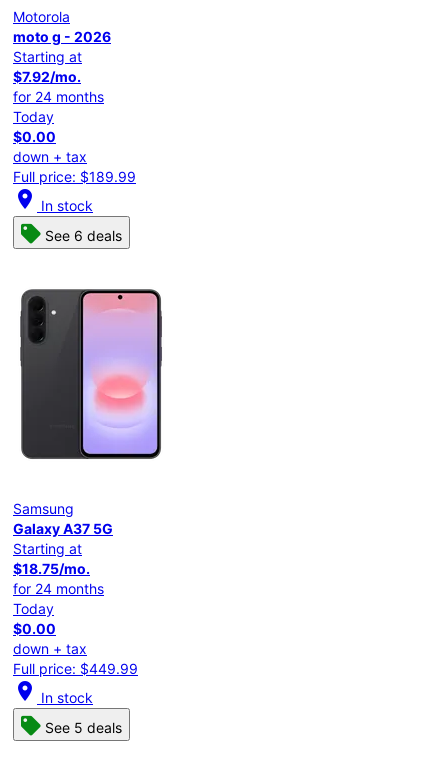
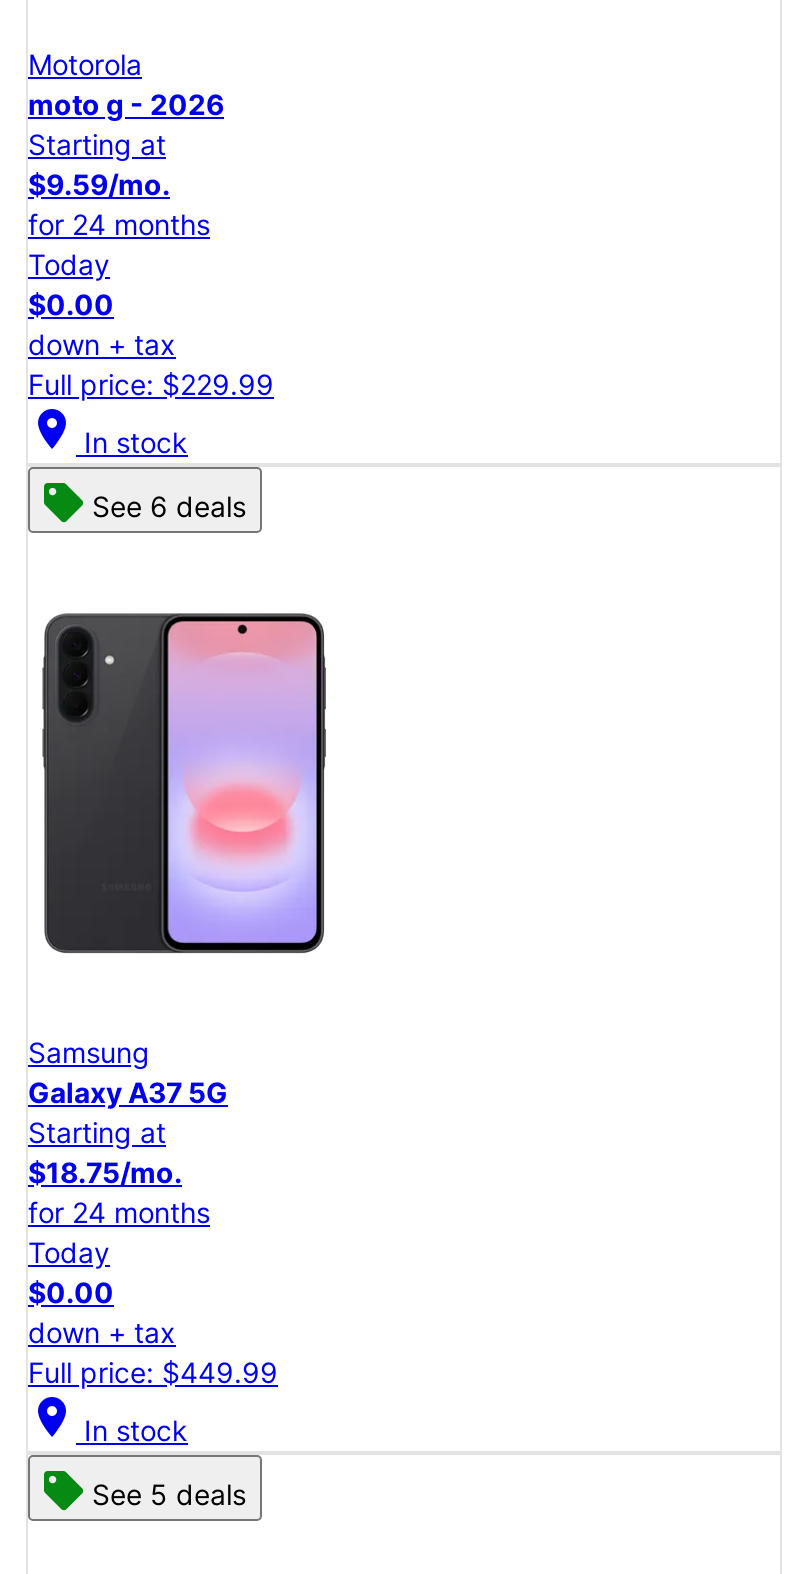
- $7.92/mo.
+ $9.59/mo.

- Full price: $189.99
+ Full price: $229.99
